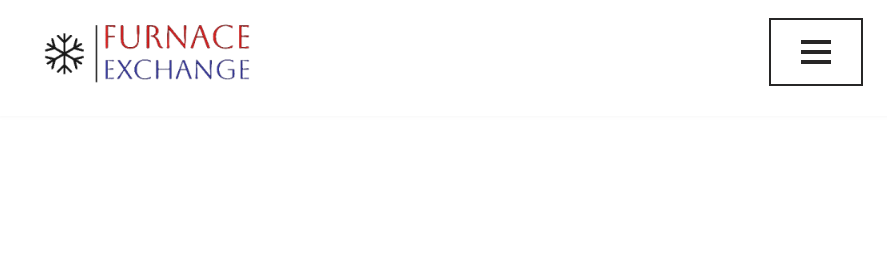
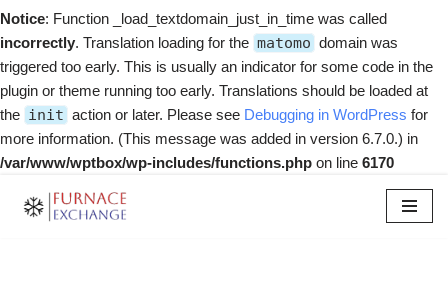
+ Notice: Function _load_textdomain_just_in_time was called
+ incorrectly. Translation loading for the matomo domain was
+ triggered too early. This is usually an indicator for some code in the
+ plugin or theme running too early. Translations should be loaded at
+ the init action or later. Please see Debugging in WordPress for
+ more information. (This message was added in version 6.7.0.) in
+ /var/www/wptbox/wp-includes/functions.php on line 6170
